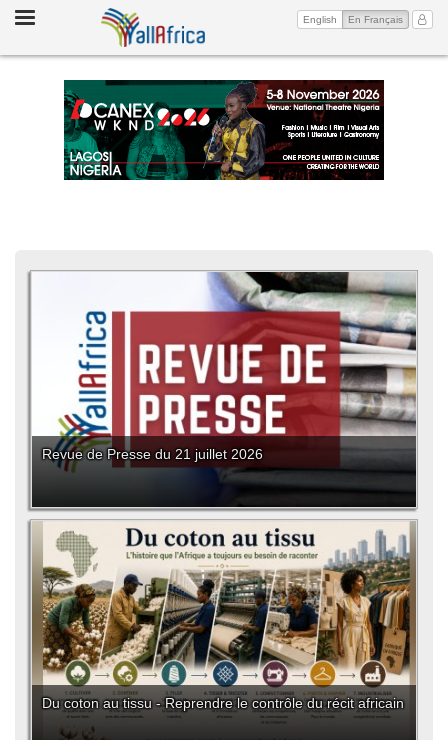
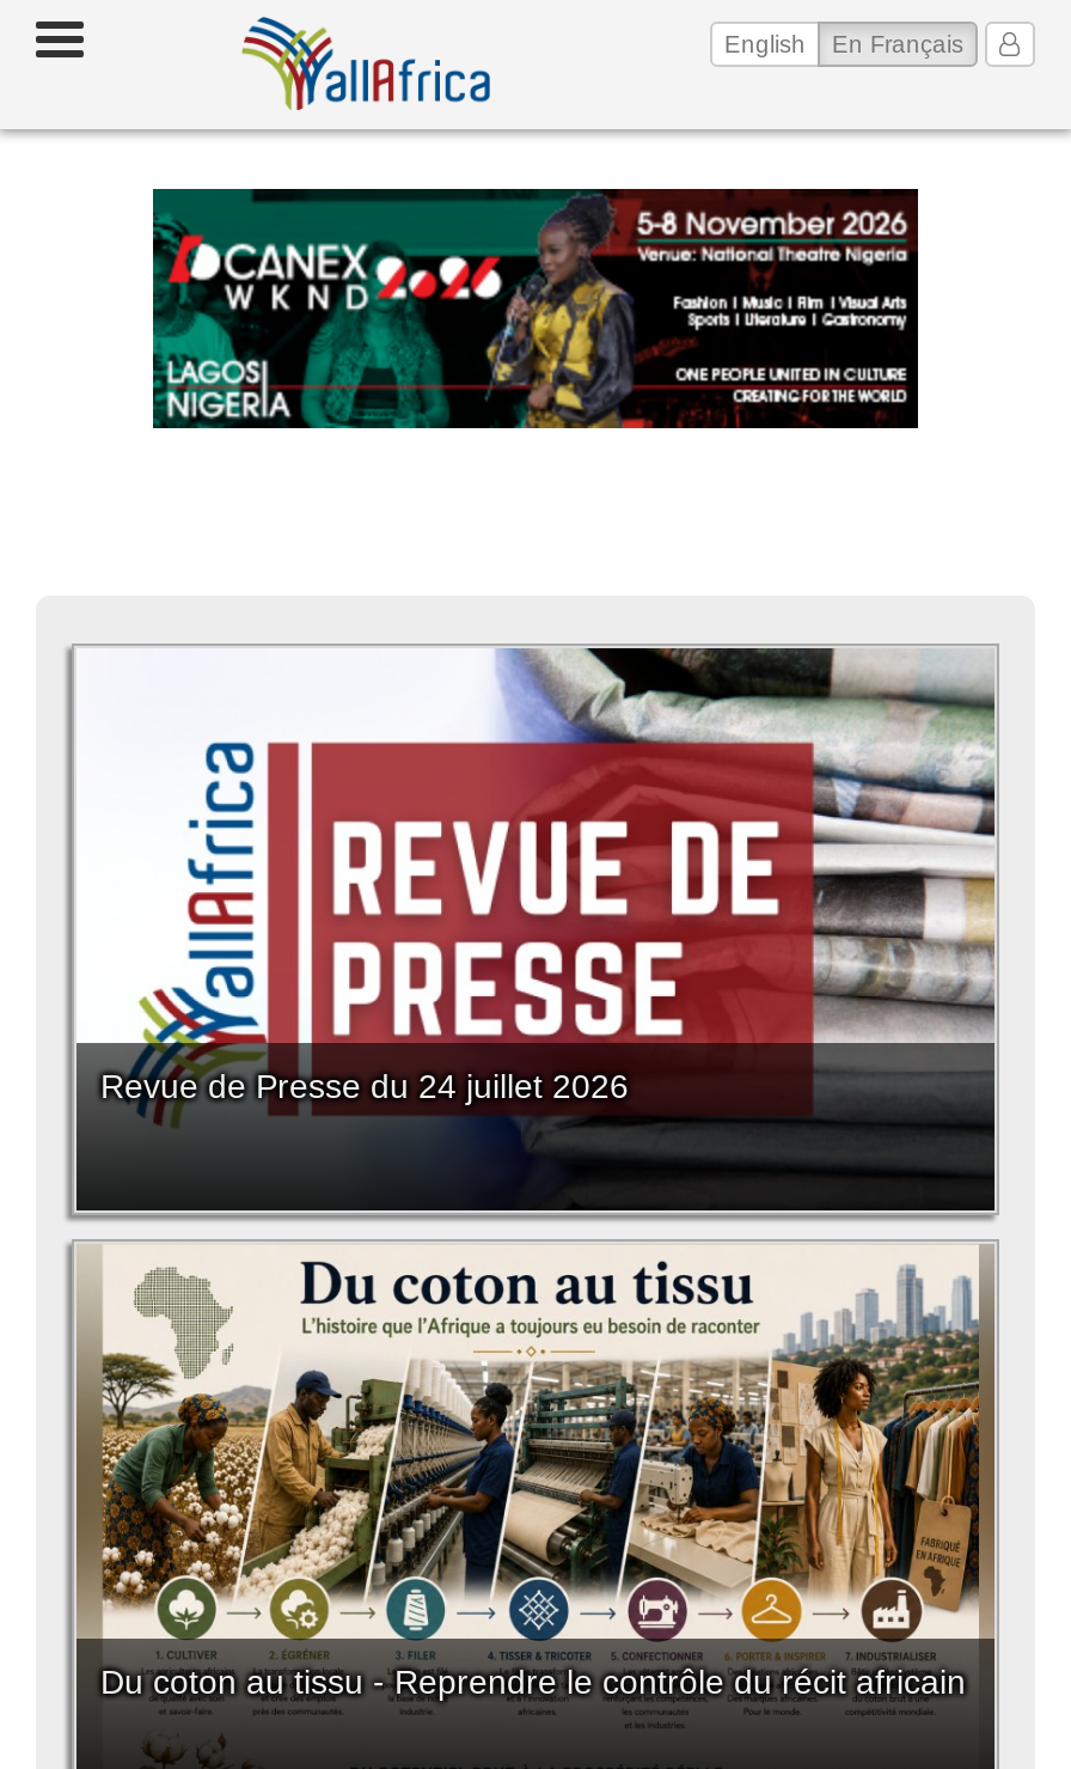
- Revue de Presse du 21 juillet 2026
+ Revue de Presse du 24 juillet 2026
